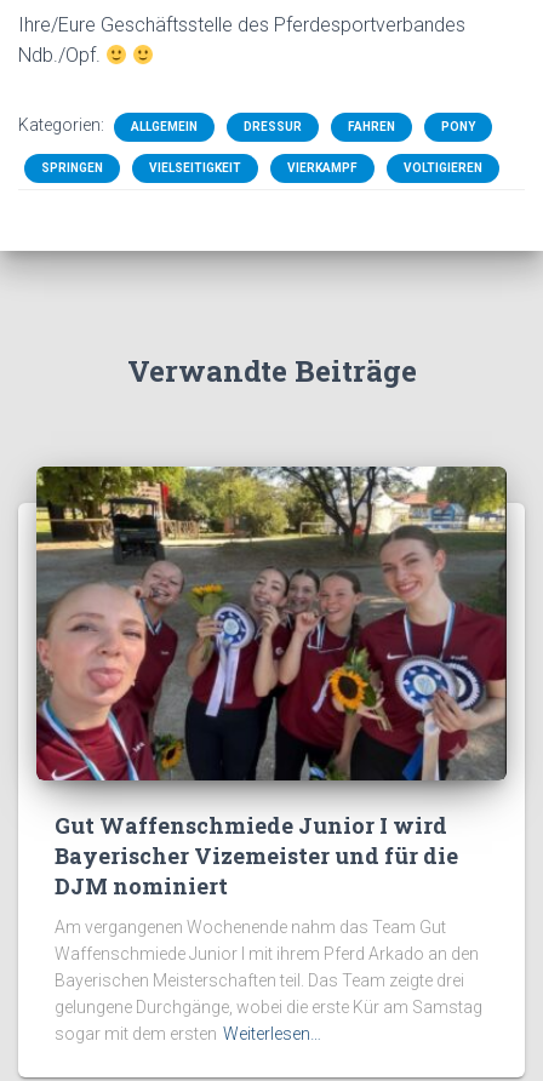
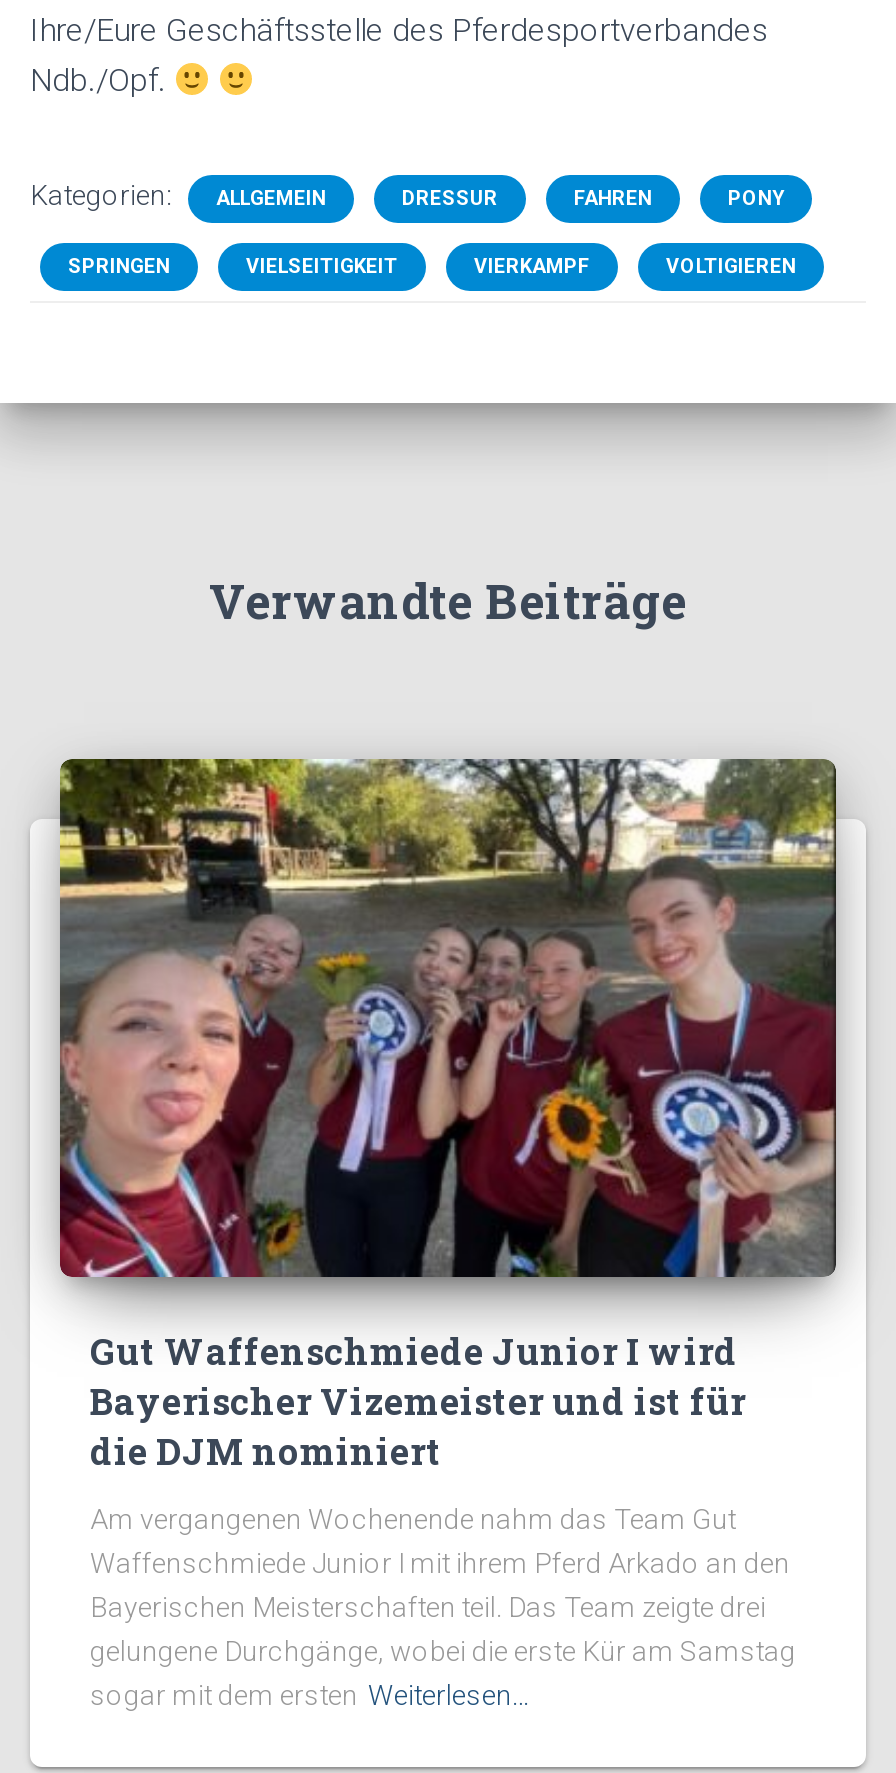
- Bayerischer Vizemeister und für die
- DJM nominiert
+ Bayerischer Vizemeister und ist für
+ die DJM nominiert
